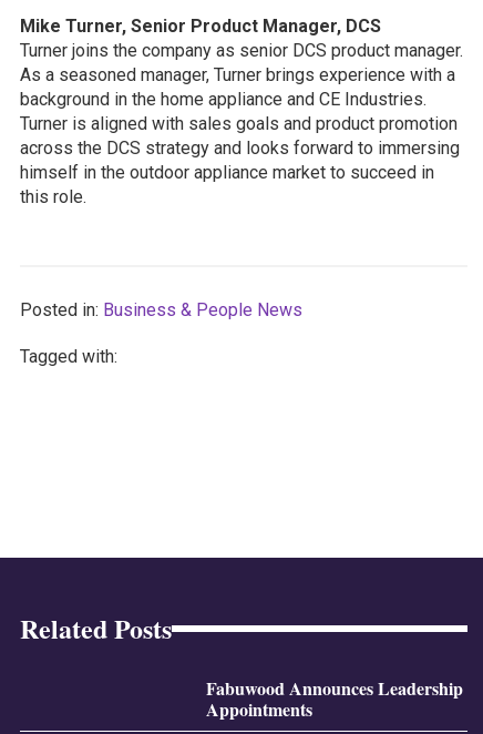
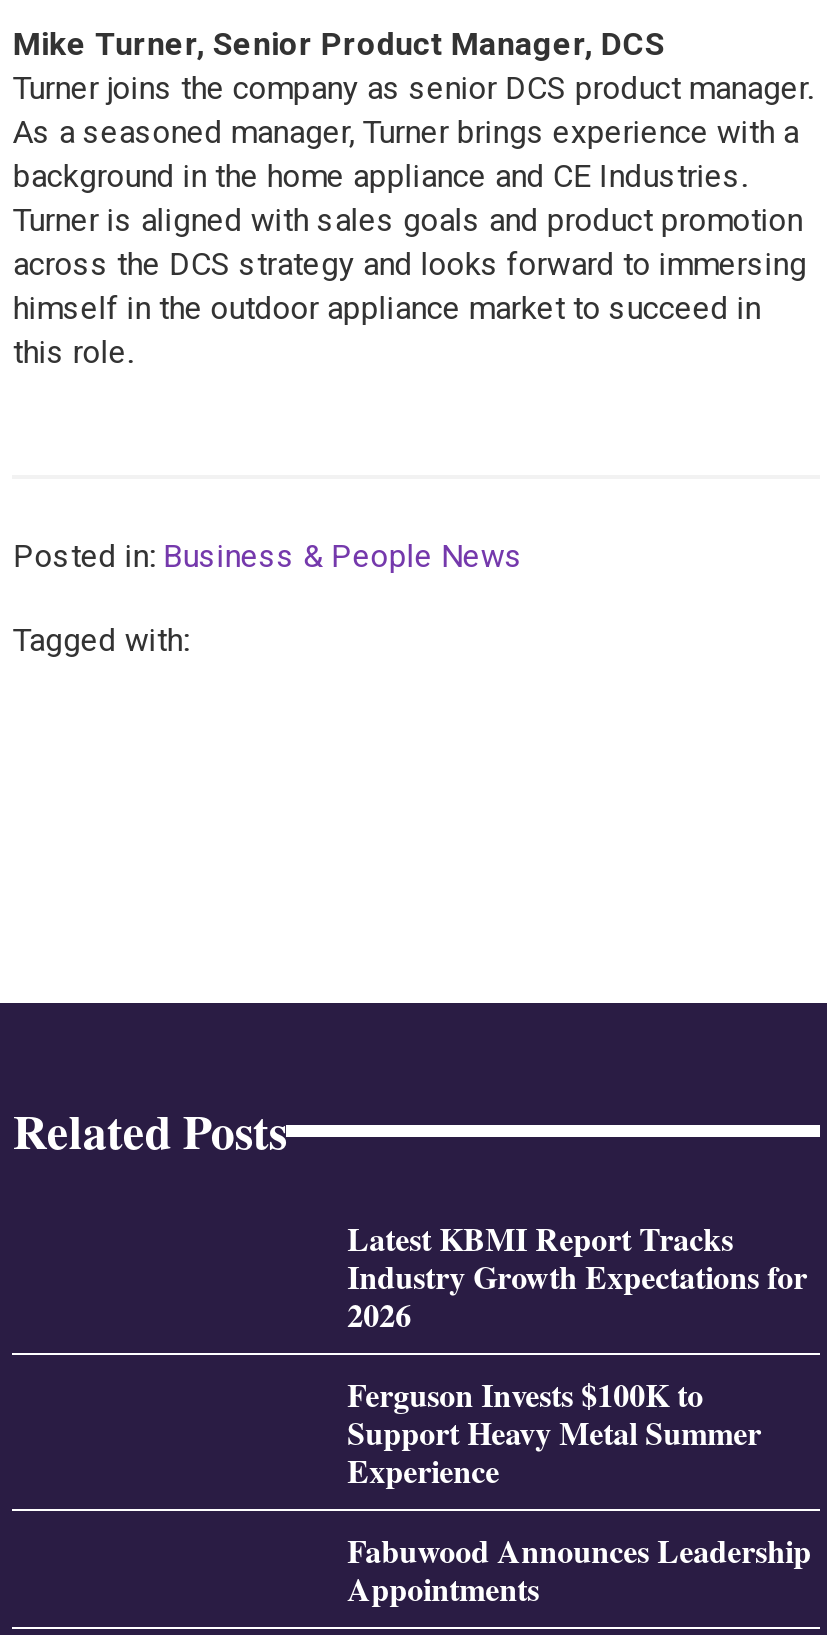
+ Latest KBMI Report Tracks
+ Industry Growth Expectations for
+ 2026
+ Ferguson Invests $100K to
+ Support Heavy Metal Summer
+ Experience
